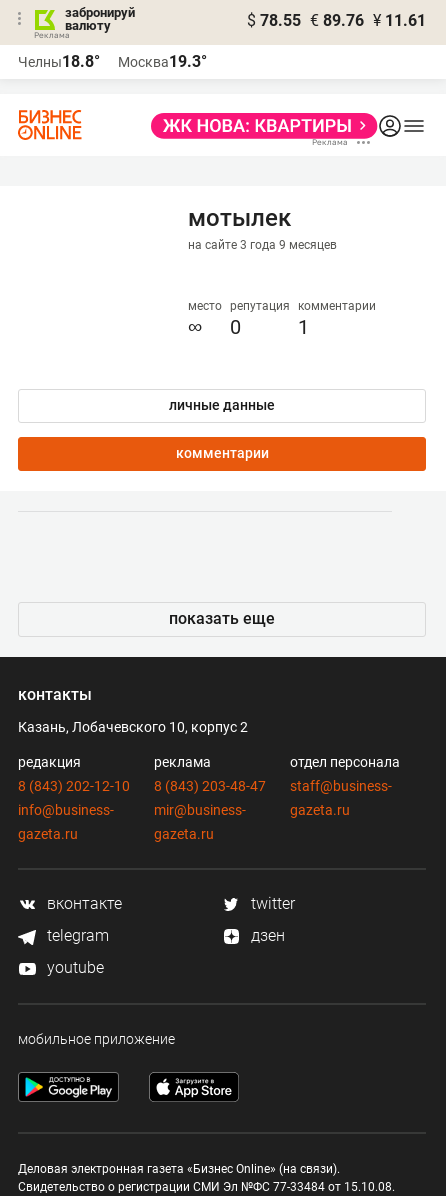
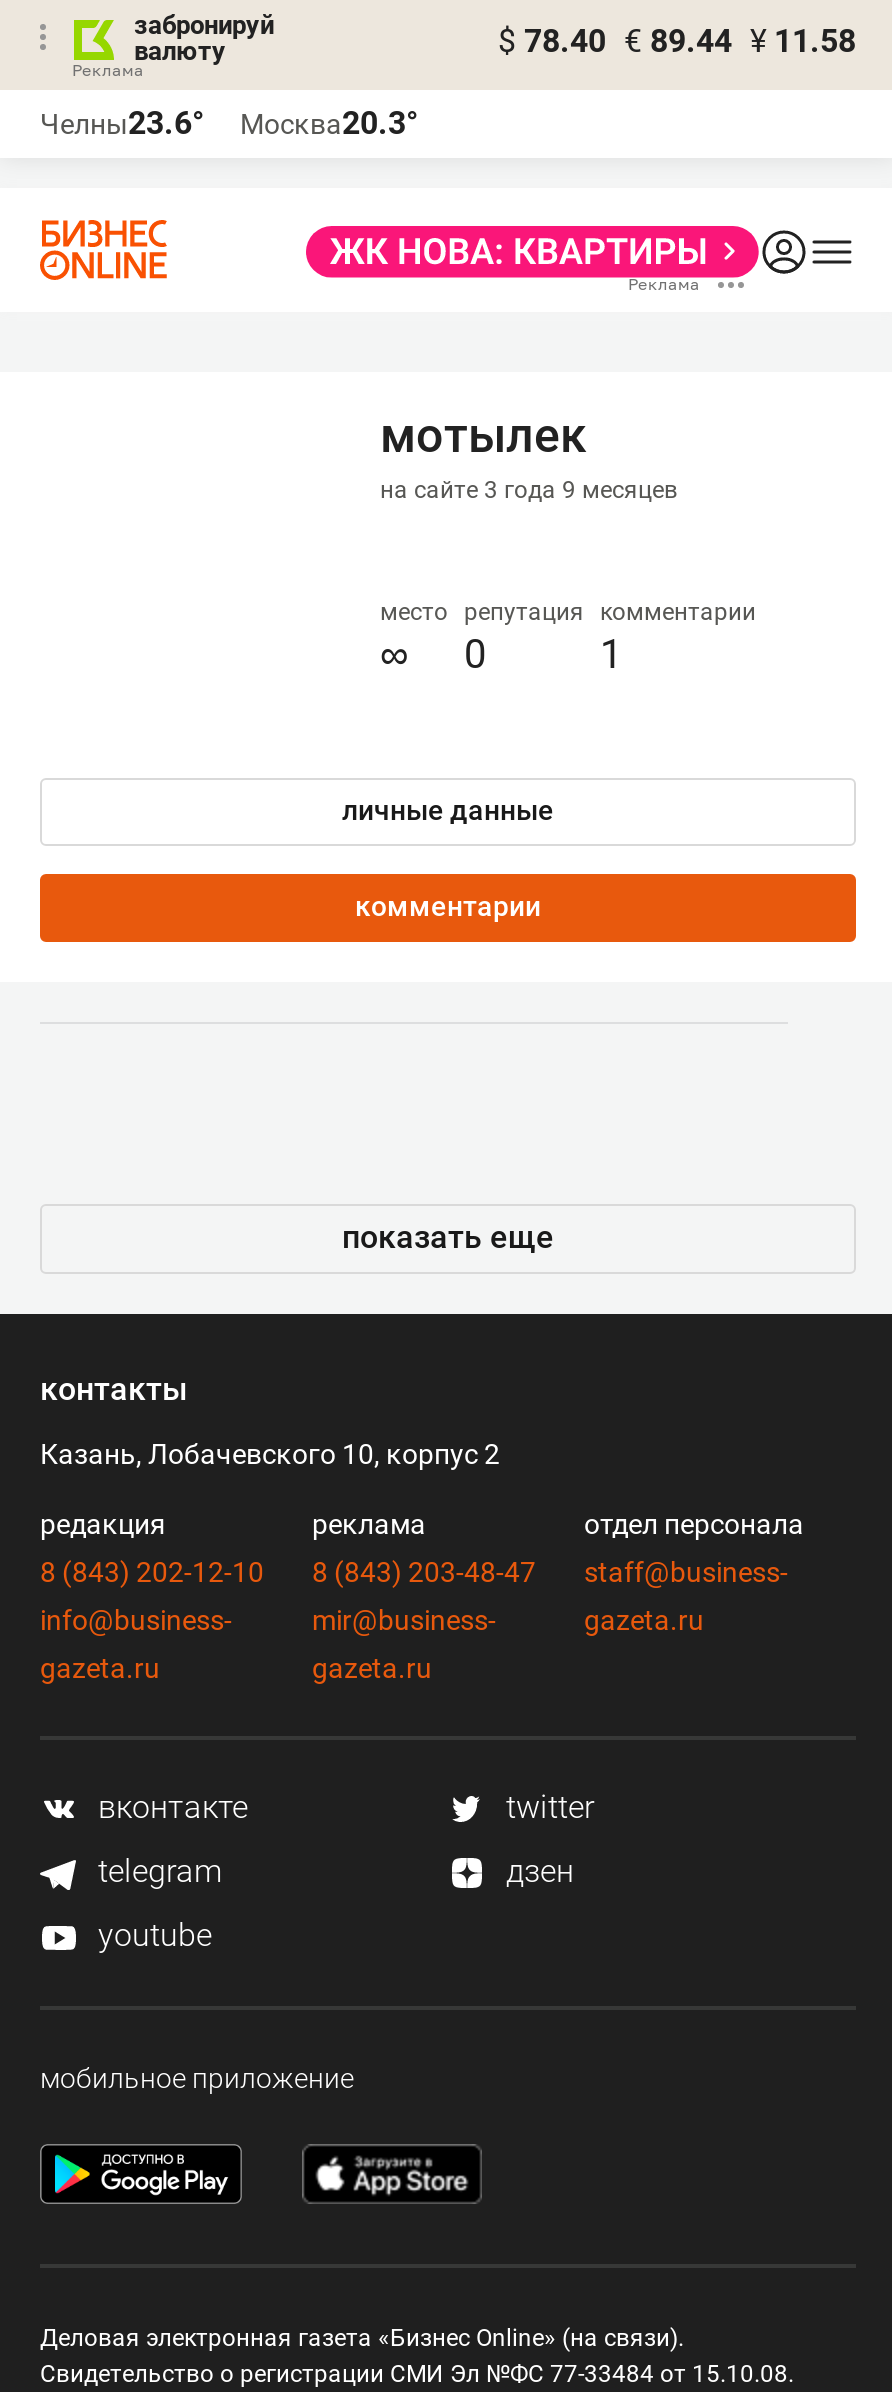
- $ 78.55 € 89.76 ¥ 11.61
+ $ 78.40 € 89.44 ¥ 11.58

- Челны18.8°
+ Челны23.6°

- Москва19.3°
+ Москва20.3°
